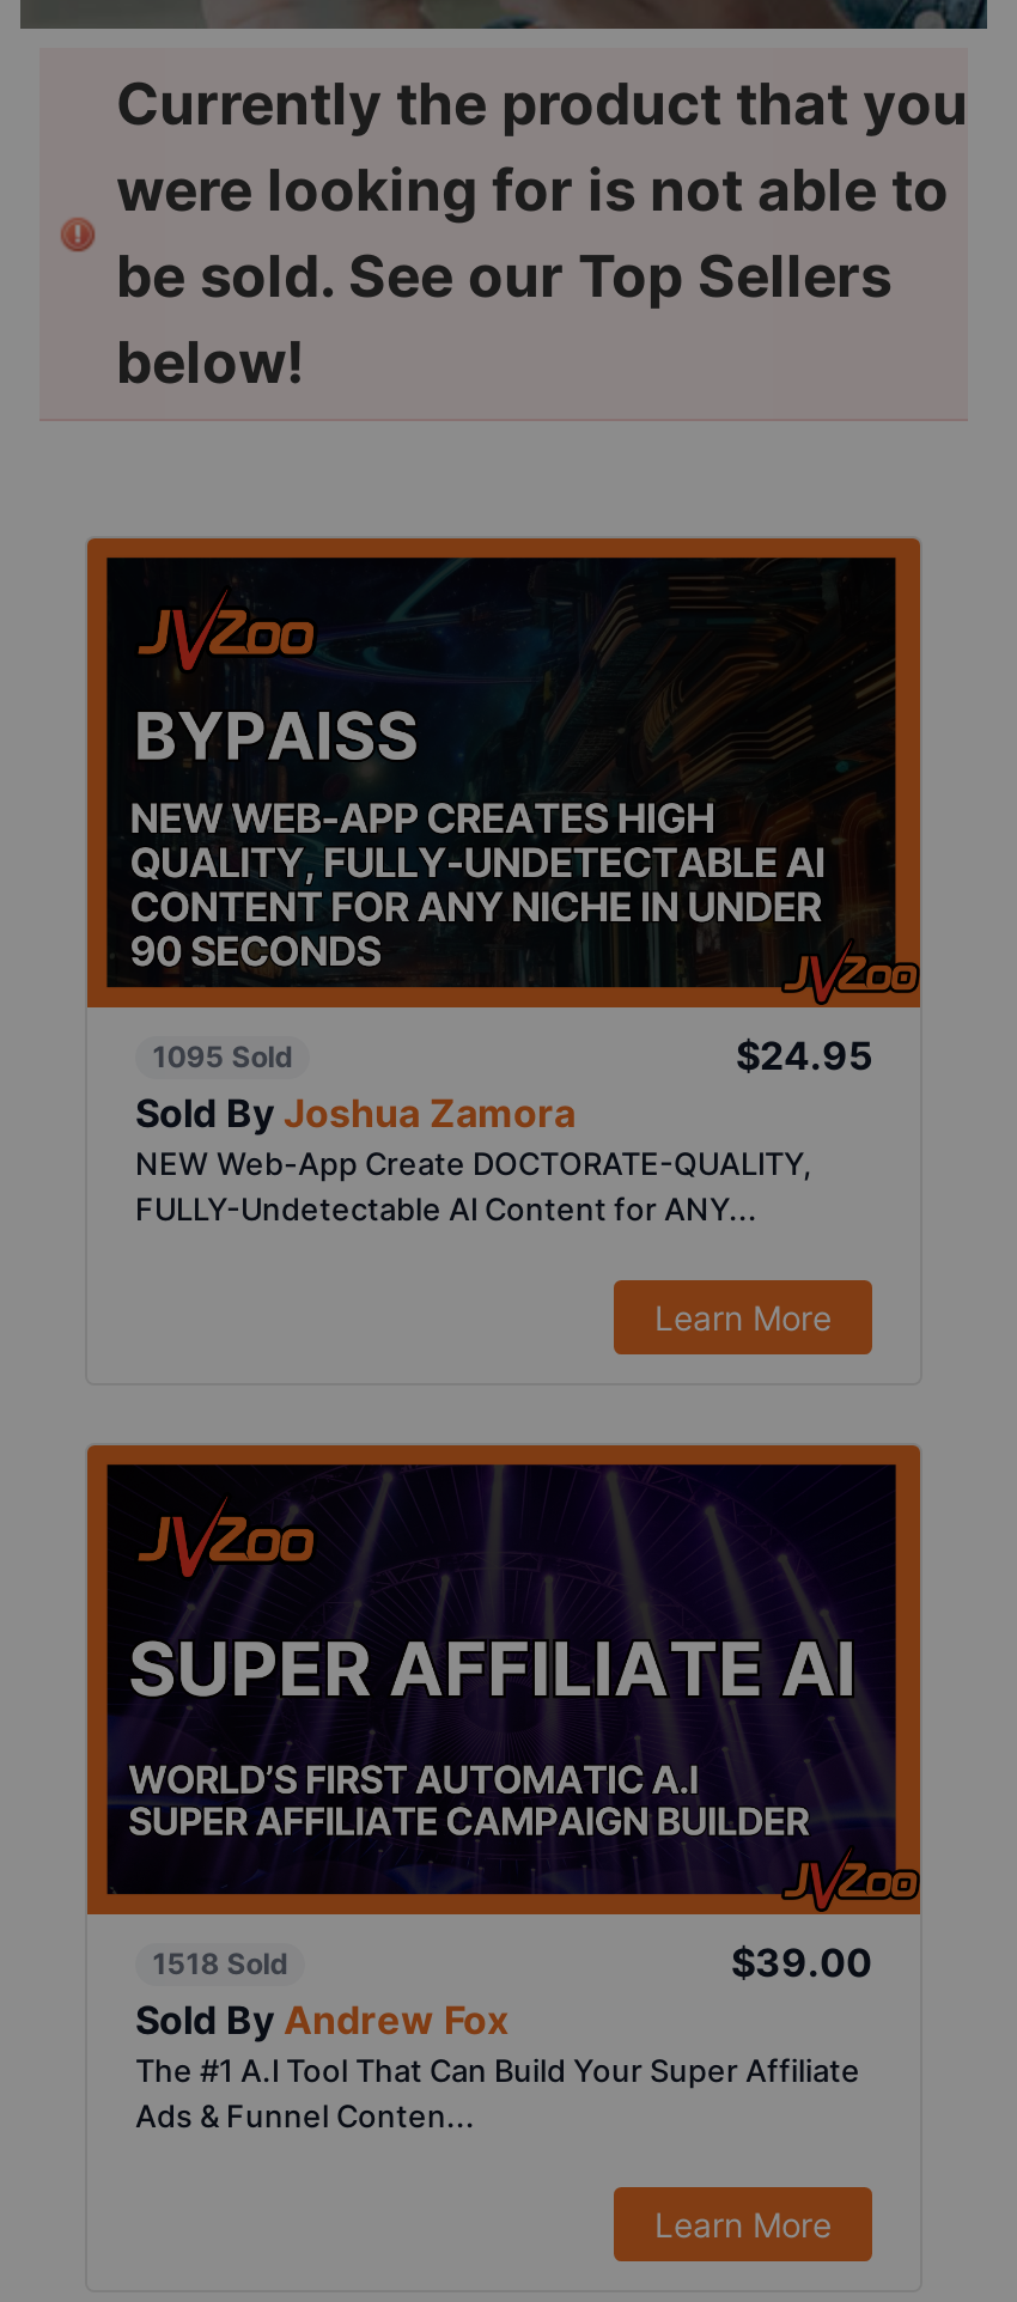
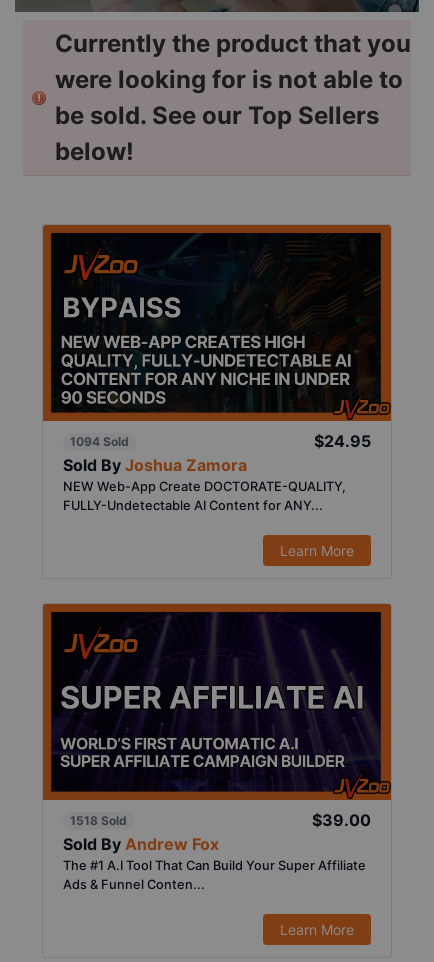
- 1095 Sold
+ 1094 Sold
